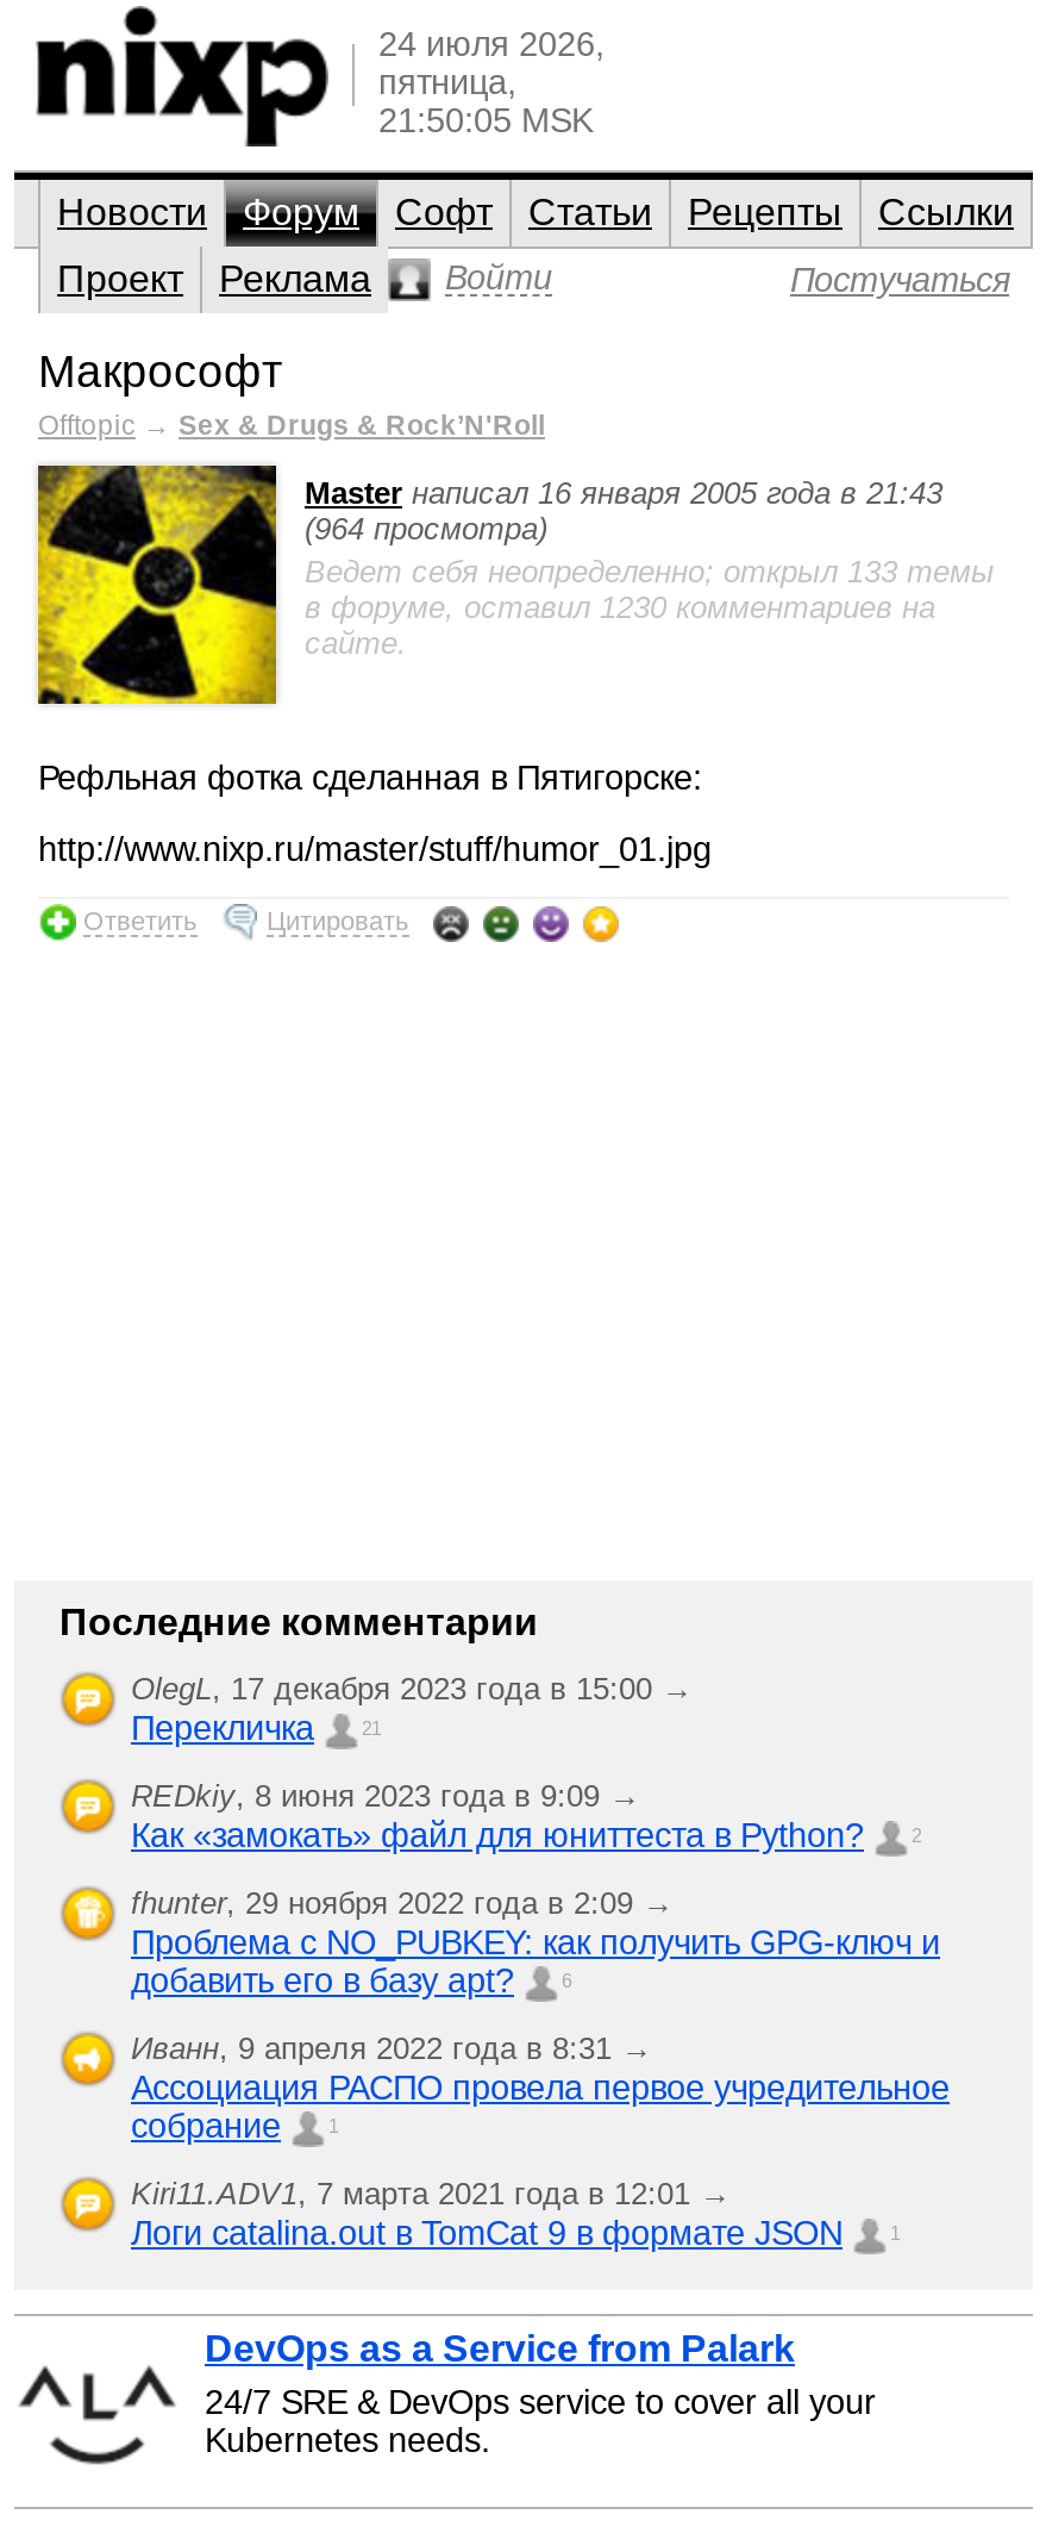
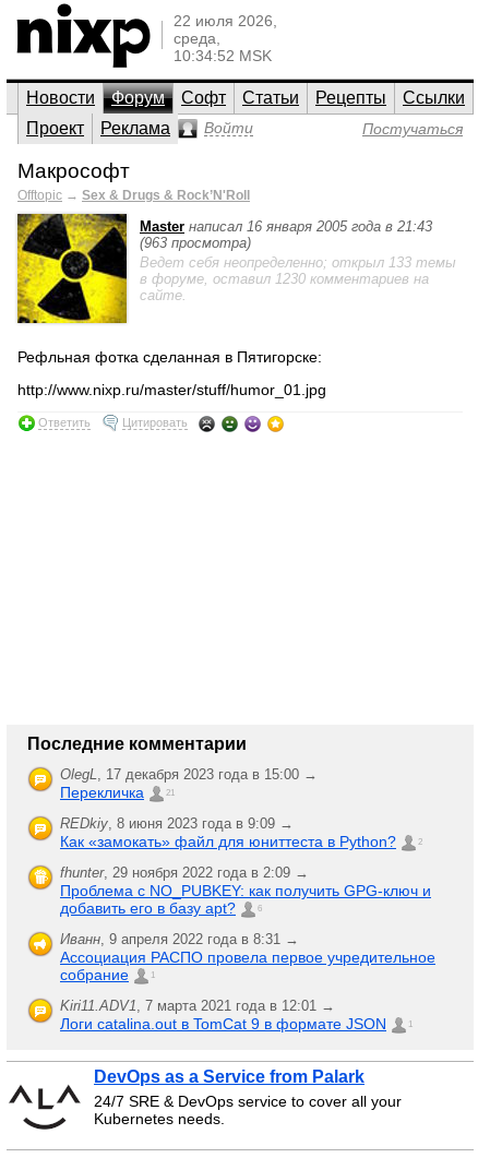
- 24 июля 2026,
- пятница,
- 21:50:05 MSK
+ 22 июля 2026,
+ среда,
+ 10:34:52 MSK

- (964 просмотра)
+ (963 просмотра)
